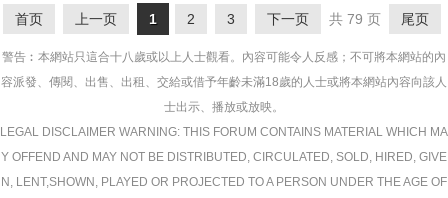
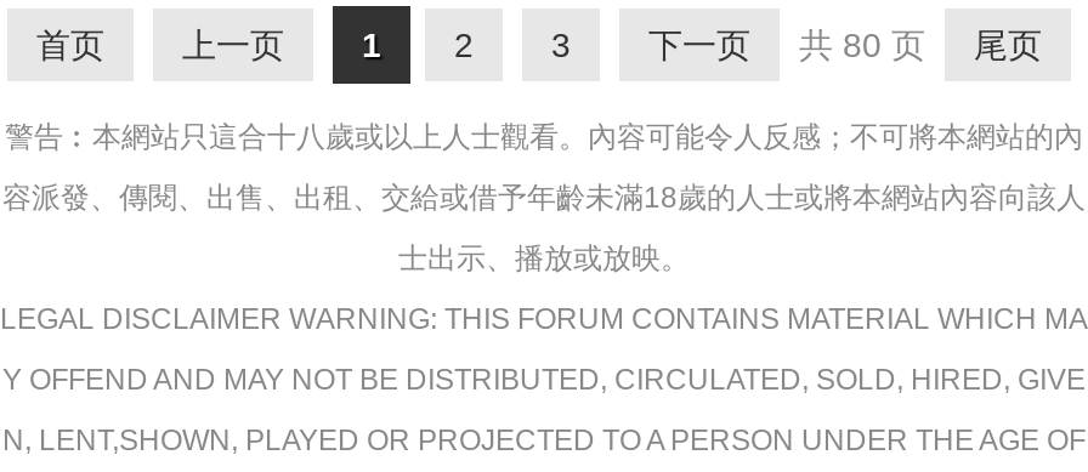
- 首页 上一页 1 2 3 下一页 共 79 页 尾页
+ 首页 上一页 1 2 3 下一页 共 80 页 尾页
